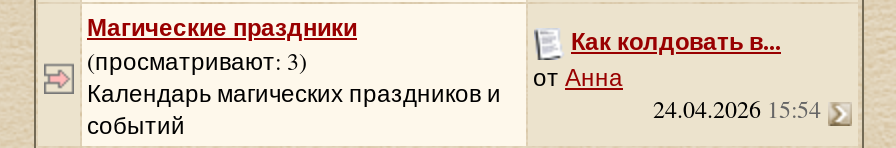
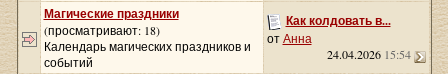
- (просматривают: 3)
+ (просматривают: 18)
